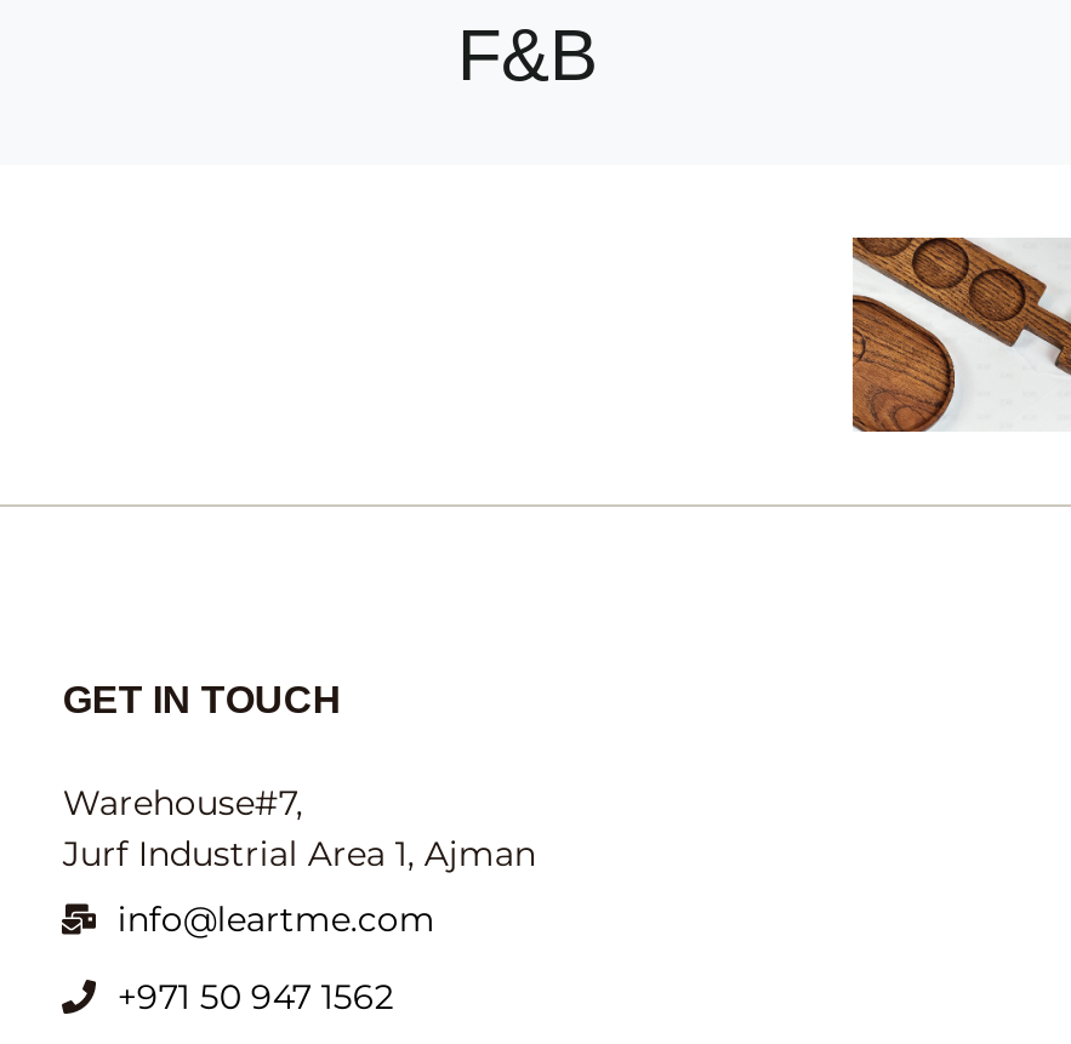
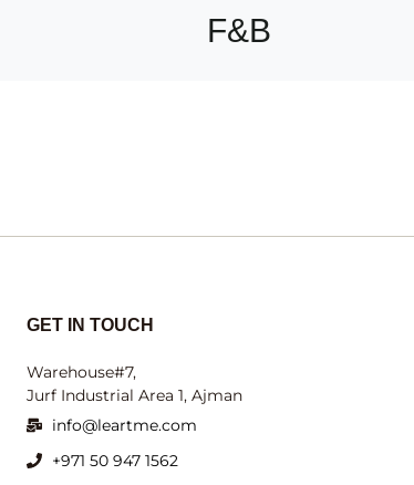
- [image]
